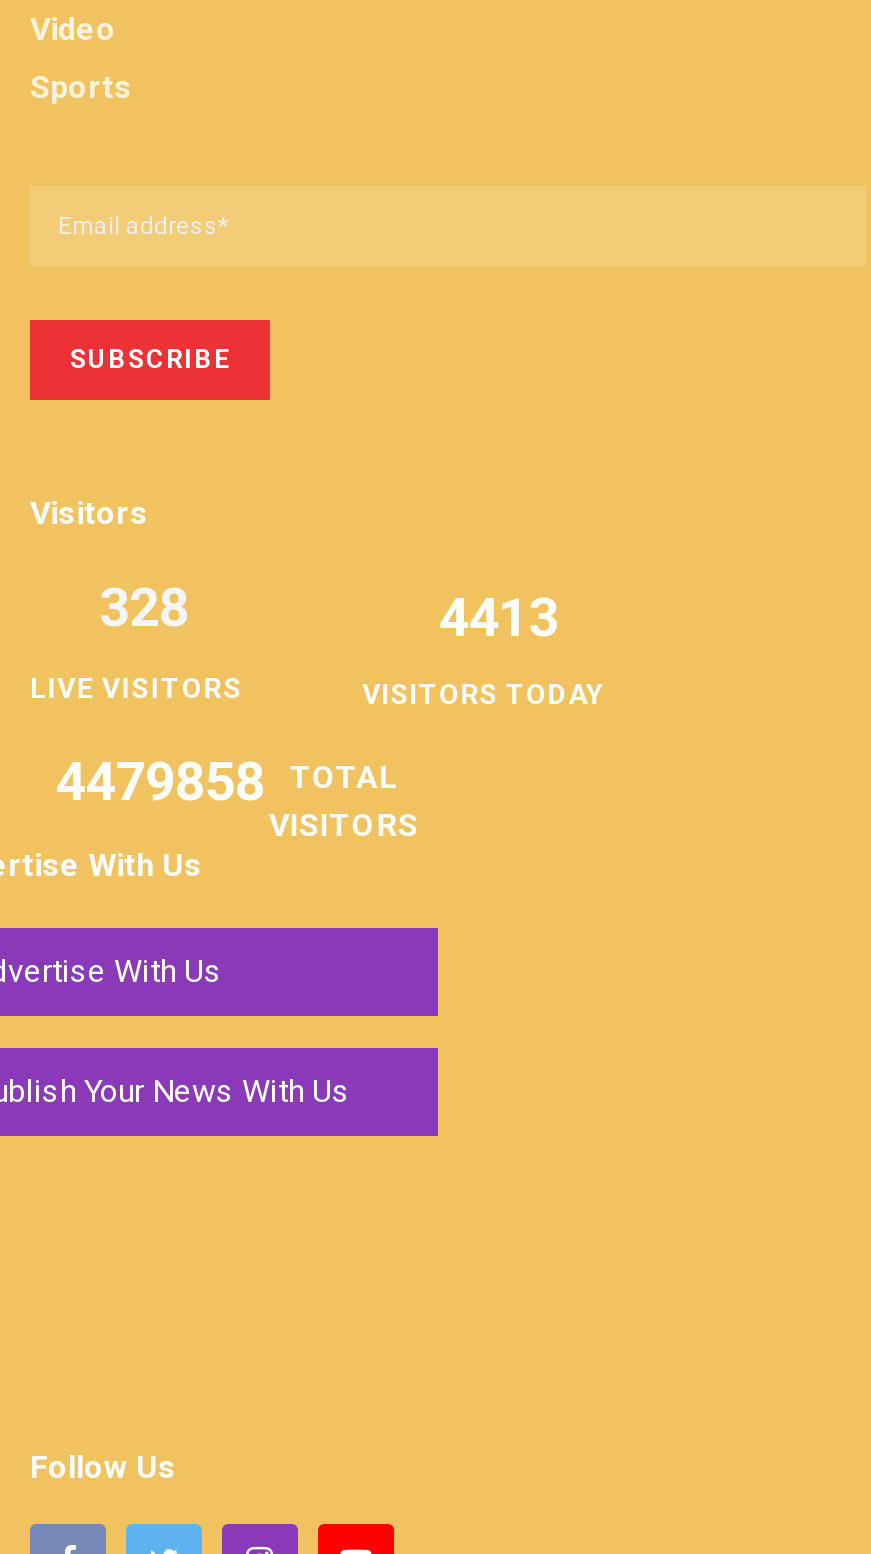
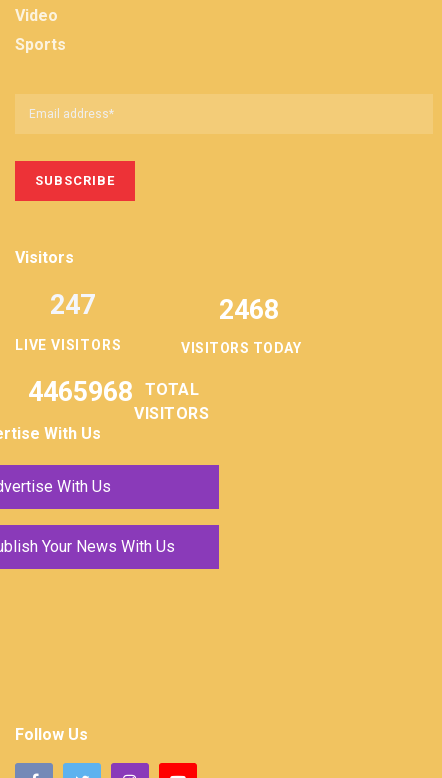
- 328
+ 247

- 4413
+ 2468

- 4479858 TOTAL
+ 4465968 TOTAL
